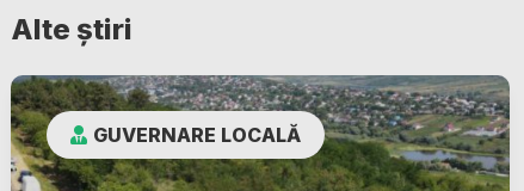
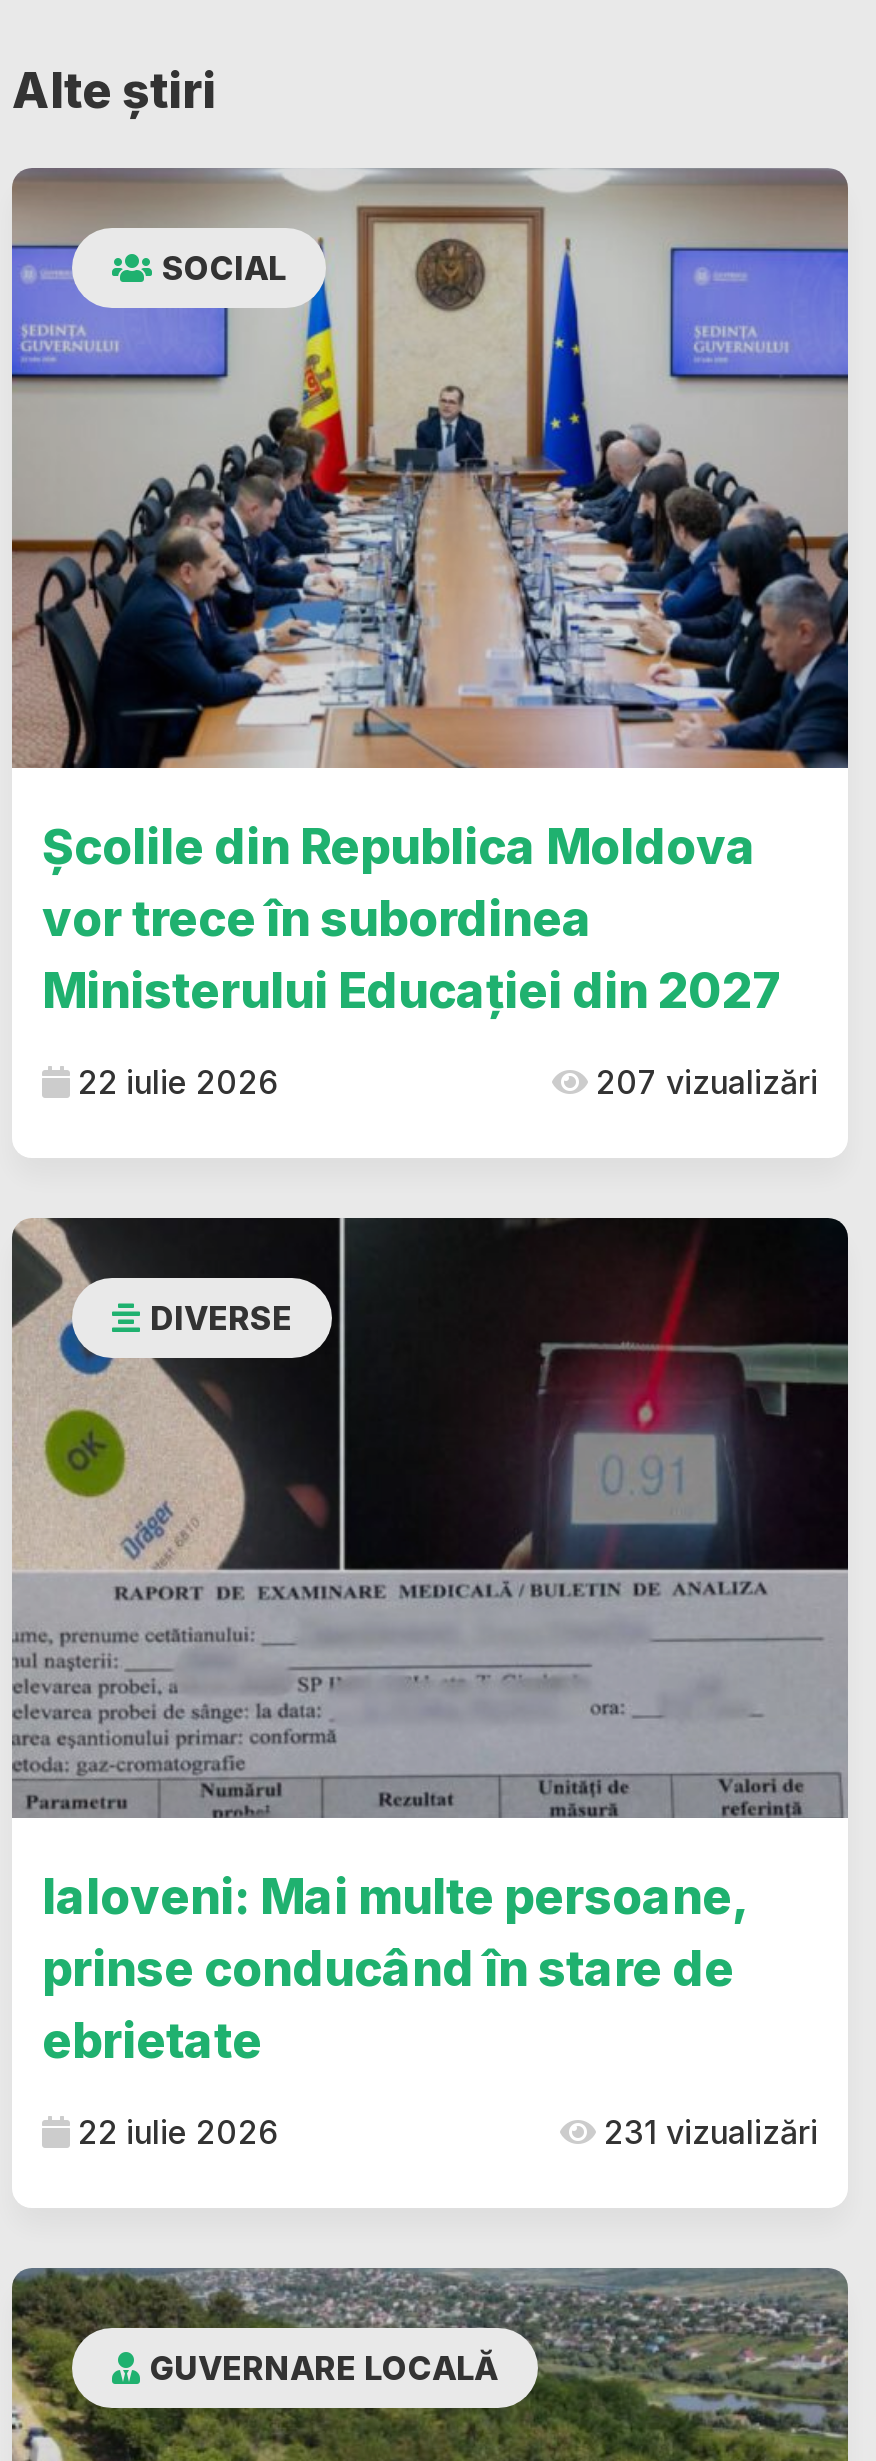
+ [image]
+ SOCIAL

+ [image]
+ DIVERSE

+ Școlile din Republica Moldova
+ vor trece în subordinea
+ Ministerului Educației din 2027
+ 22 iulie 2026
+ 207 vizualizări

+ Ialoveni: Mai multe persoane,
+ prinse conducând în stare de
+ ebrietate
+ 22 iulie 2026
+ 231 vizualizări
